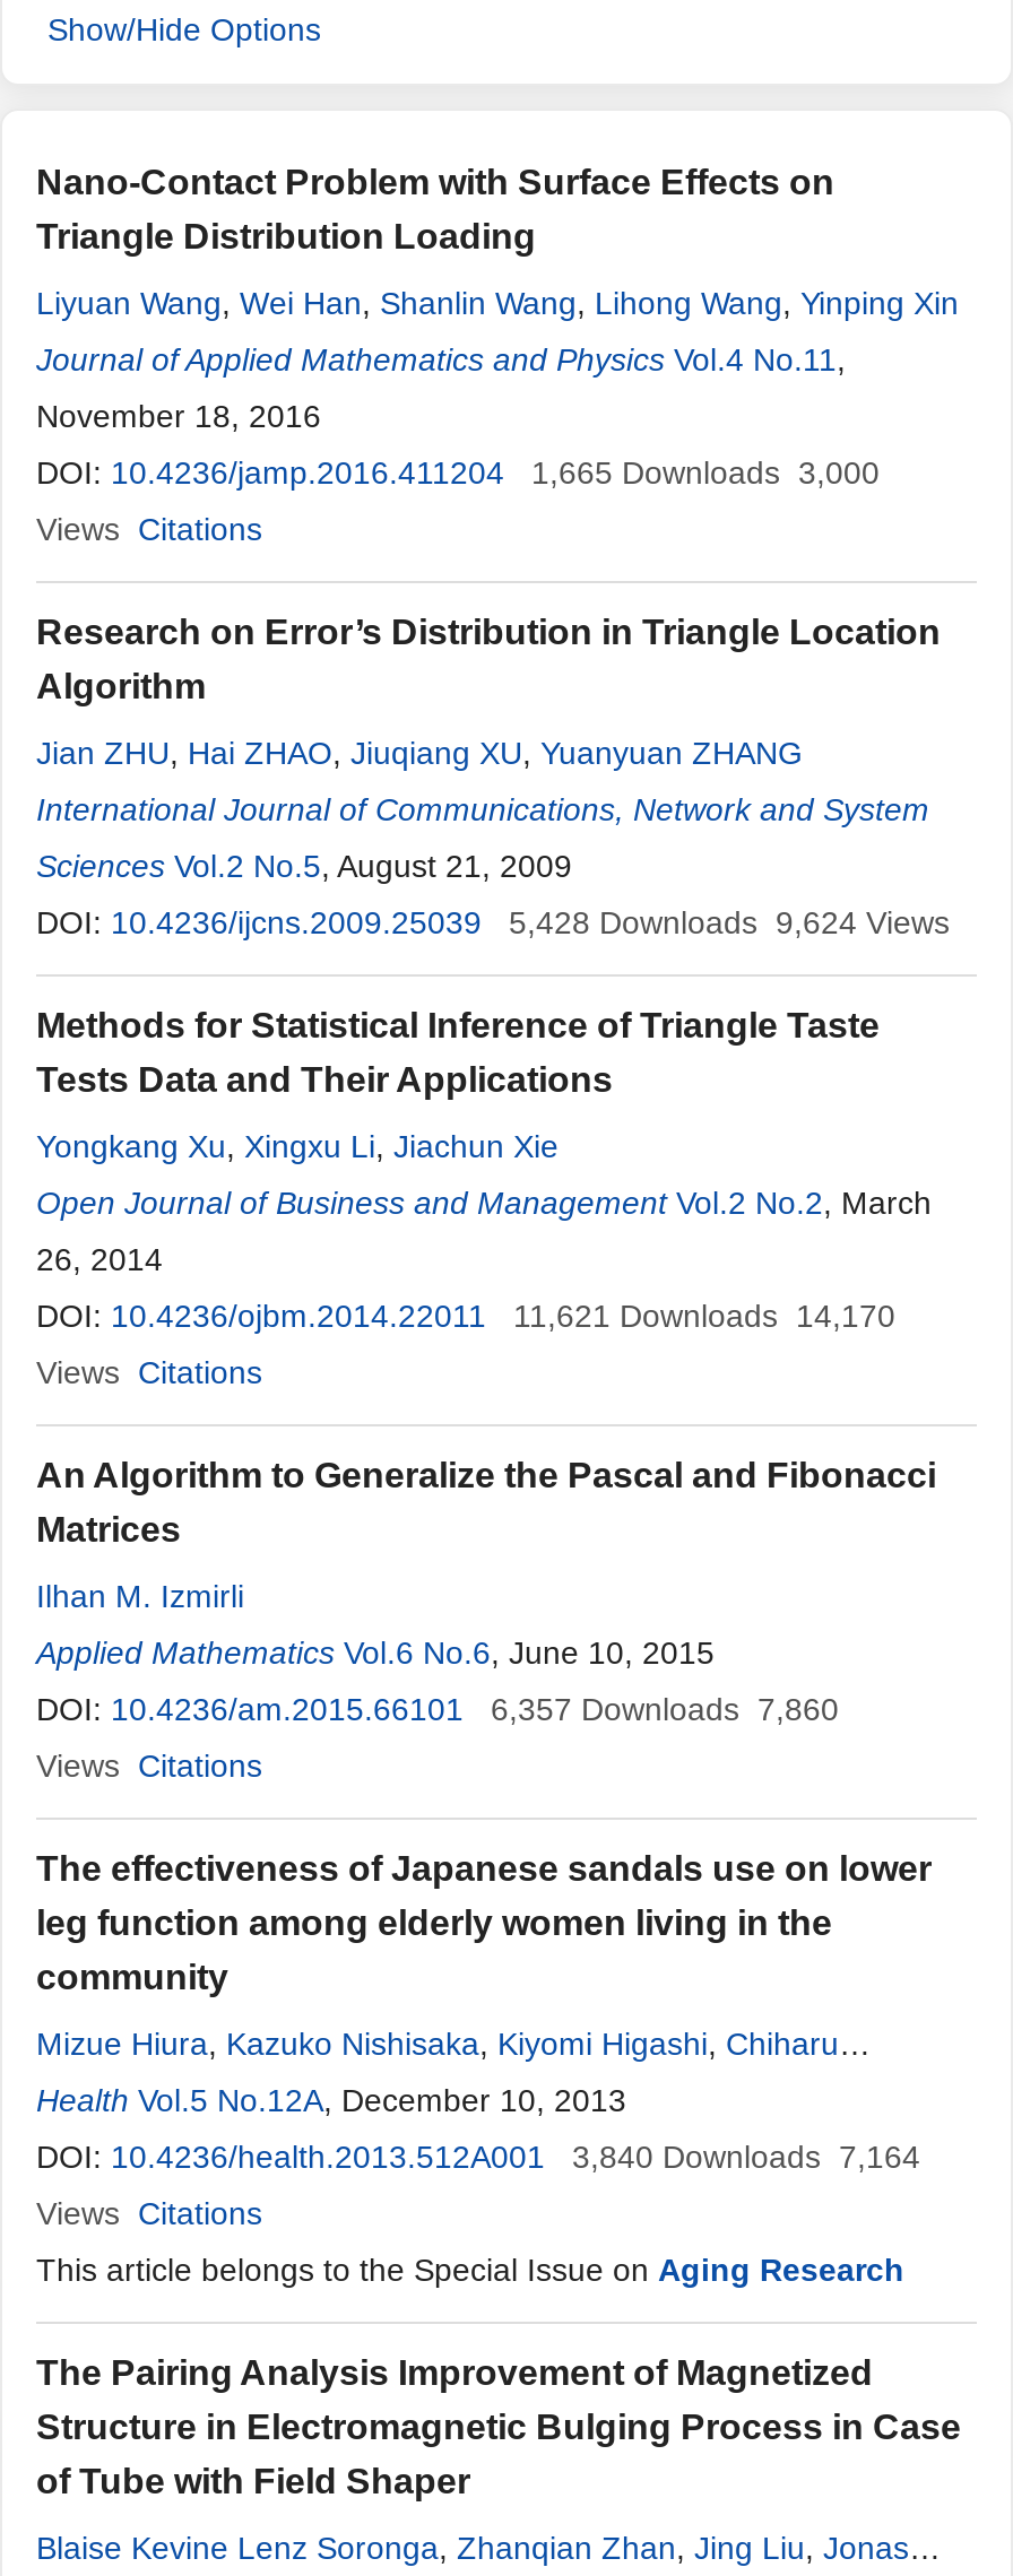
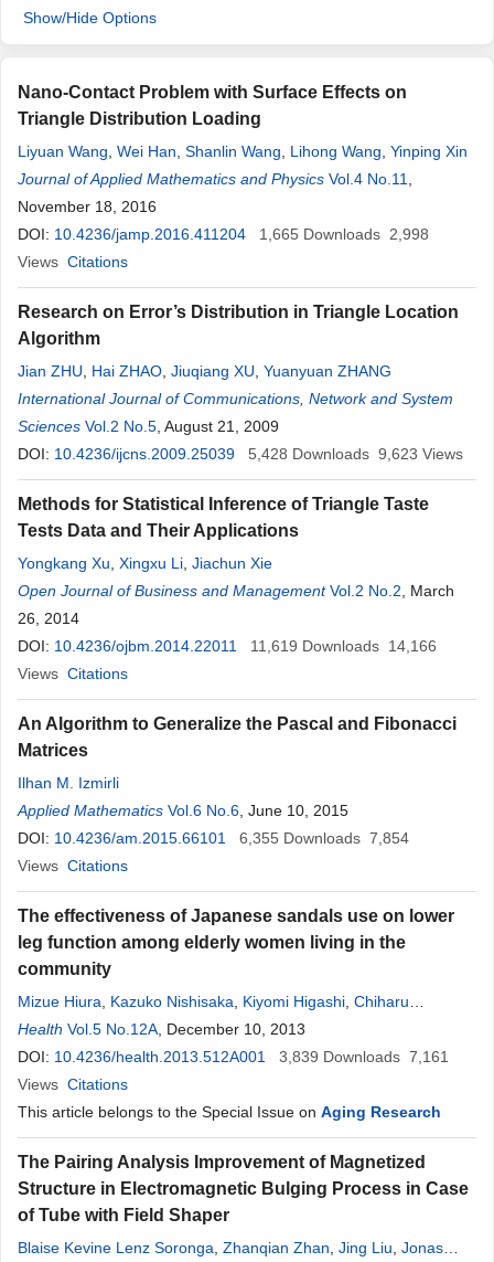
- DOI: 10.4236/jamp.2016.411204 1,665 Downloads 3,000
+ DOI: 10.4236/jamp.2016.411204 1,665 Downloads 2,998

- 5,428 Downloads 9,624 Views
+ 5,428 Downloads 9,623 Views

- DOI: 10.4236/ojbm.2014.22011 11,621 Downloads 14,170
+ DOI: 10.4236/ojbm.2014.22011 11,619 Downloads 14,166

- DOI: 10.4236/am.2015.66101 6,357 Downloads 7,860
+ DOI: 10.4236/am.2015.66101 6,355 Downloads 7,854

- DOI: 10.4236/health.2013.512A001 3,840 Downloads 7,164
+ DOI: 10.4236/health.2013.512A001 3,839 Downloads 7,161
